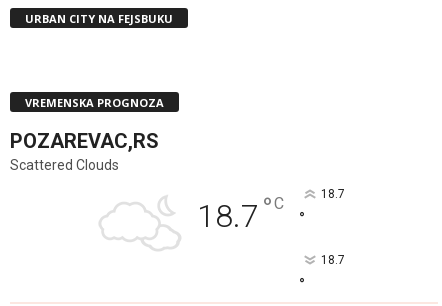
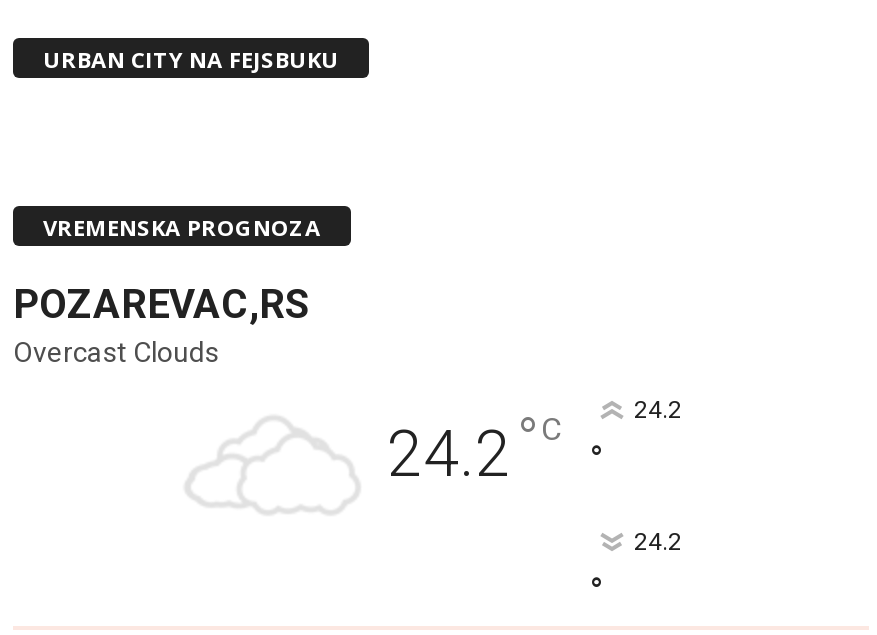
- Scattered Clouds
+ Overcast Clouds

- 18.7 ° C
+ 24.2 ° C

- 18.7
+ 24.2

- 18.7
+ 24.2
